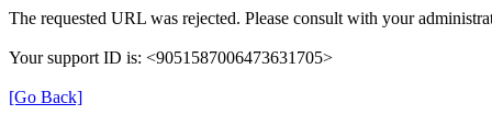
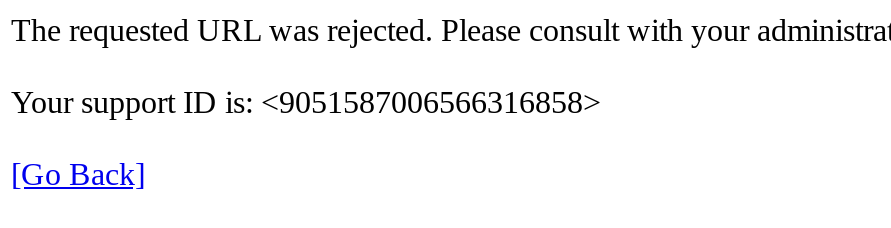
- Your support ID is: <9051587006473631705>
+ Your support ID is: <9051587006566316858>
